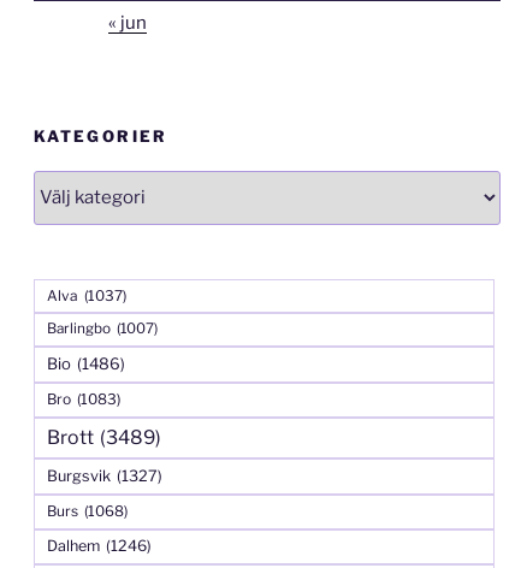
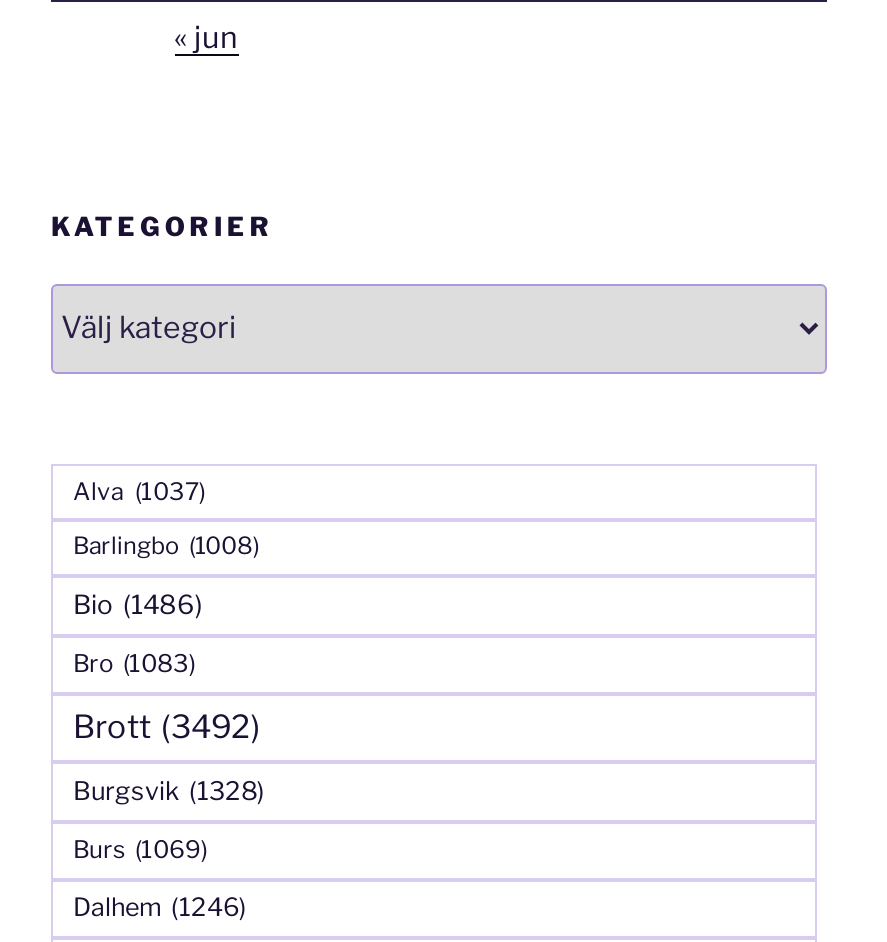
- Barlingbo (1007)
+ Barlingbo (1008)

- Brott (3489)
+ Brott (3492)

- Burgsvik (1327)
+ Burgsvik (1328)

- Burs (1068)
+ Burs (1069)
